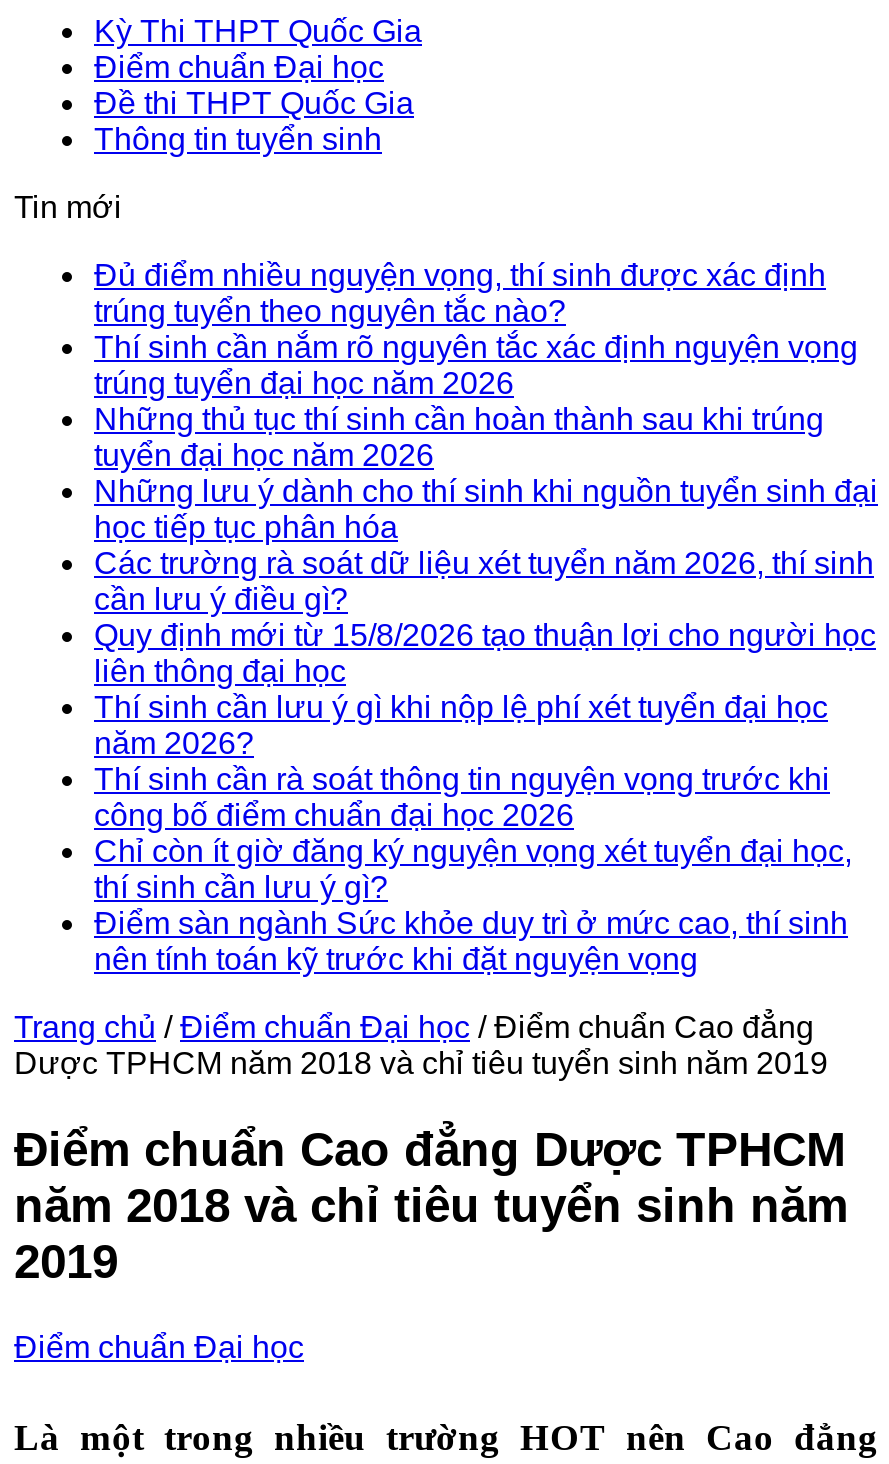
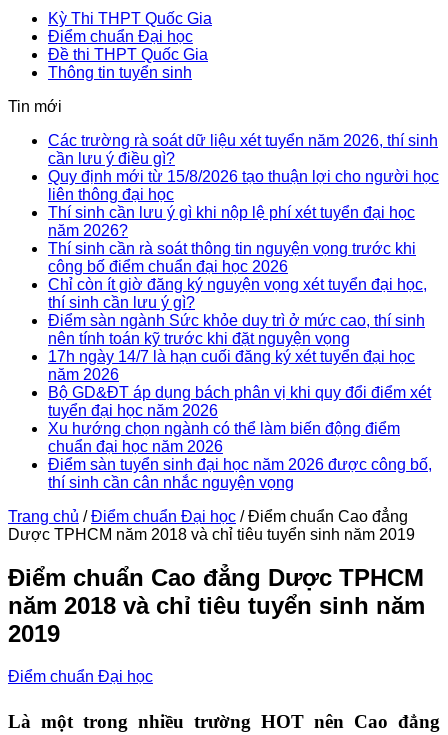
- Đủ điểm nhiều nguyện vọng, thí sinh được xác định
- trúng tuyển theo nguyên tắc nào?
- Thí sinh cần nắm rõ nguyên tắc xác định nguyện vọng
- trúng tuyển đại học năm 2026
- Những thủ tục thí sinh cần hoàn thành sau khi trúng
- Những lưu ý dành cho thí sinh khi nguồn tuyển sinh đại
- học tiếp tục phân hóa

moved down: tuyển đại học năm 2026

moved up: Các trường rà soát dữ liệu xét tuyển năm 2026, thí sinh | cần lưu ý điều gì? | Quy định mới từ 15/8/2026 tạo thuận lợi cho người học | ... | Điểm sàn ngành Sức khỏe duy trì ở mức cao, thí sinh | nên tính toán kỹ trước khi đặt nguyện vọng

+ 17h ngày 14/7 là hạn cuối đăng ký xét tuyển đại học
+ năm 2026
+ Bộ GD&ĐT áp dụng bách phân vị khi quy đổi điểm xét
+ Xu hướng chọn ngành có thể làm biến động điểm
+ chuẩn đại học năm 2026
+ Điểm sàn tuyển sinh đại học năm 2026 được công bố,
+ thí sinh cần cân nhắc nguyện vọng
